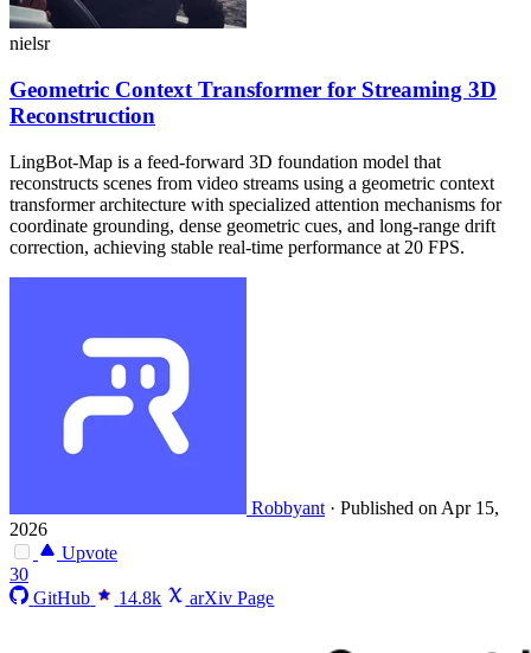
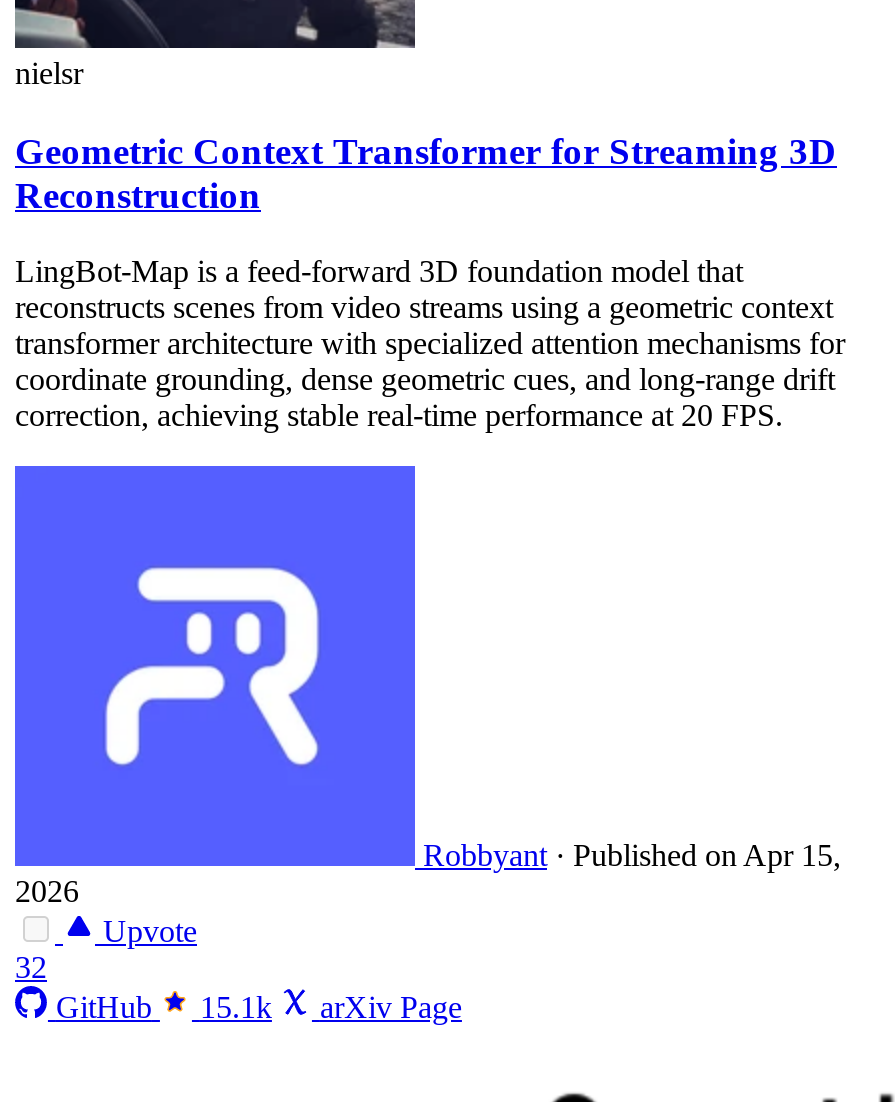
- 30
+ 32

- GitHub 14.8k arXiv Page
+ GitHub 15.1k arXiv Page
